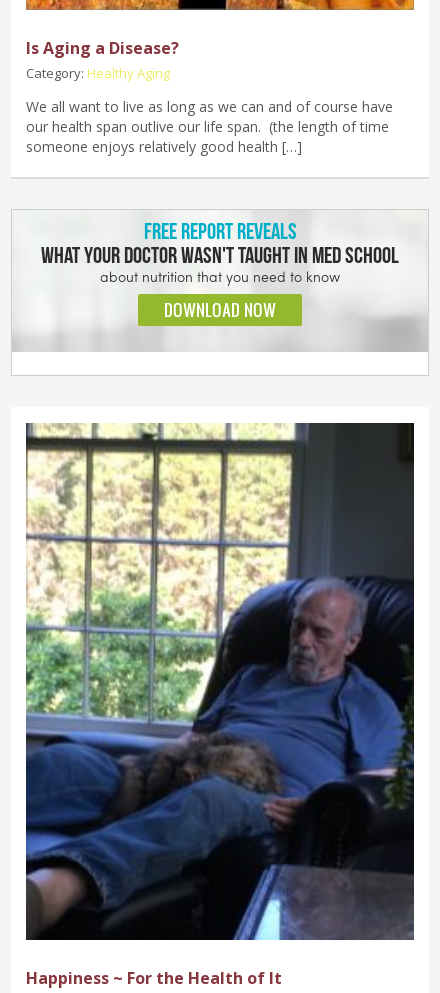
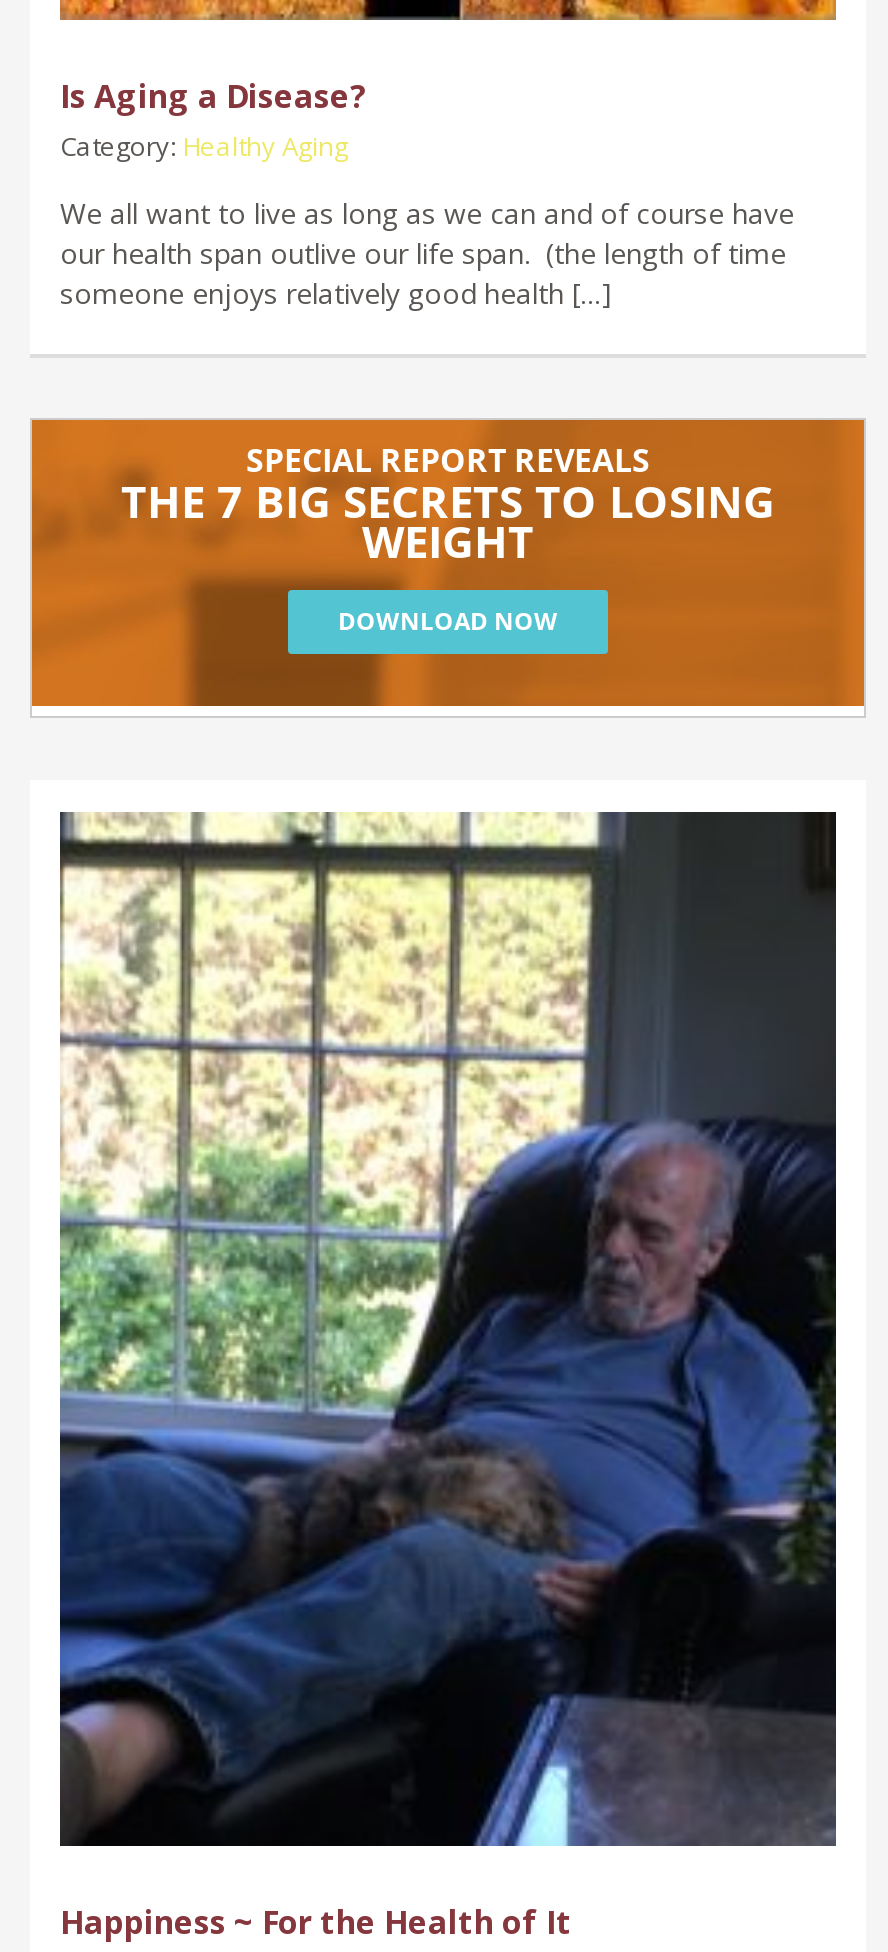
- [image]
+ [image]
